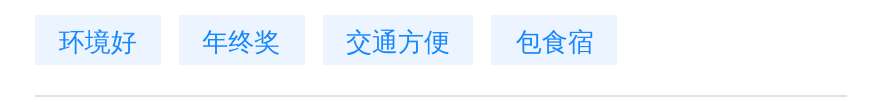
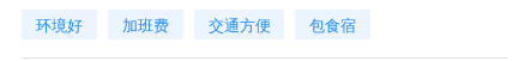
- 年终奖
+ 加班费
